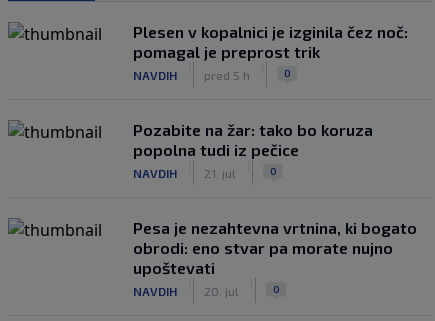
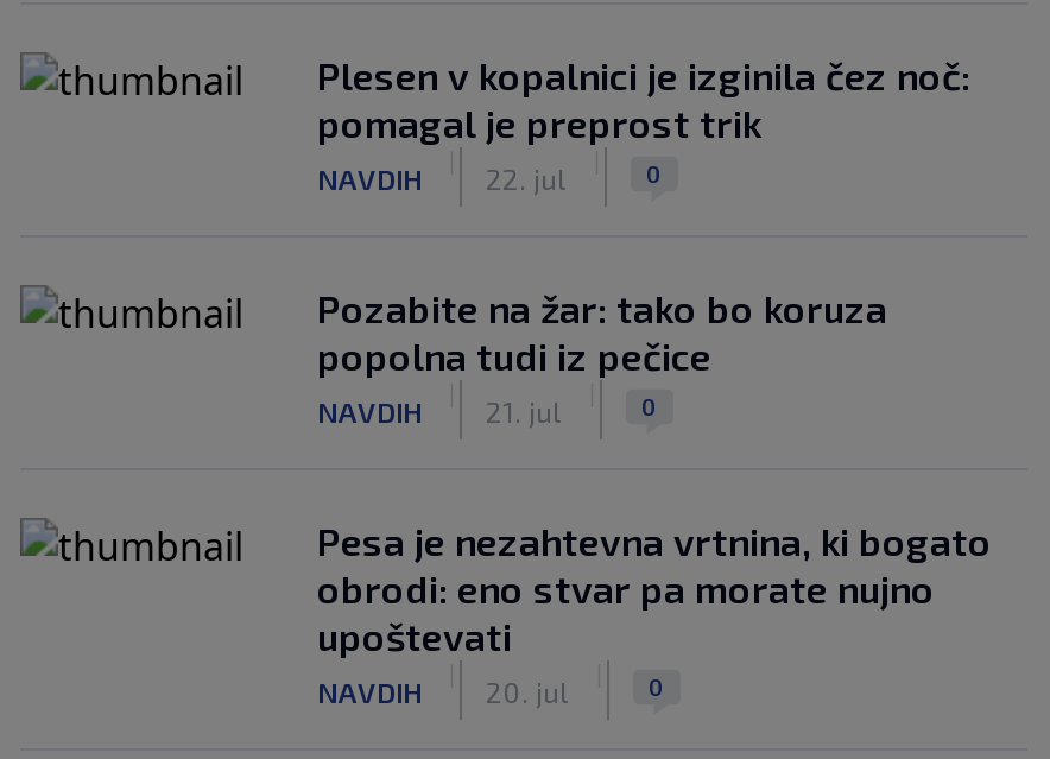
- NAVDIH pred 5 h
+ NAVDIH 22. jul
